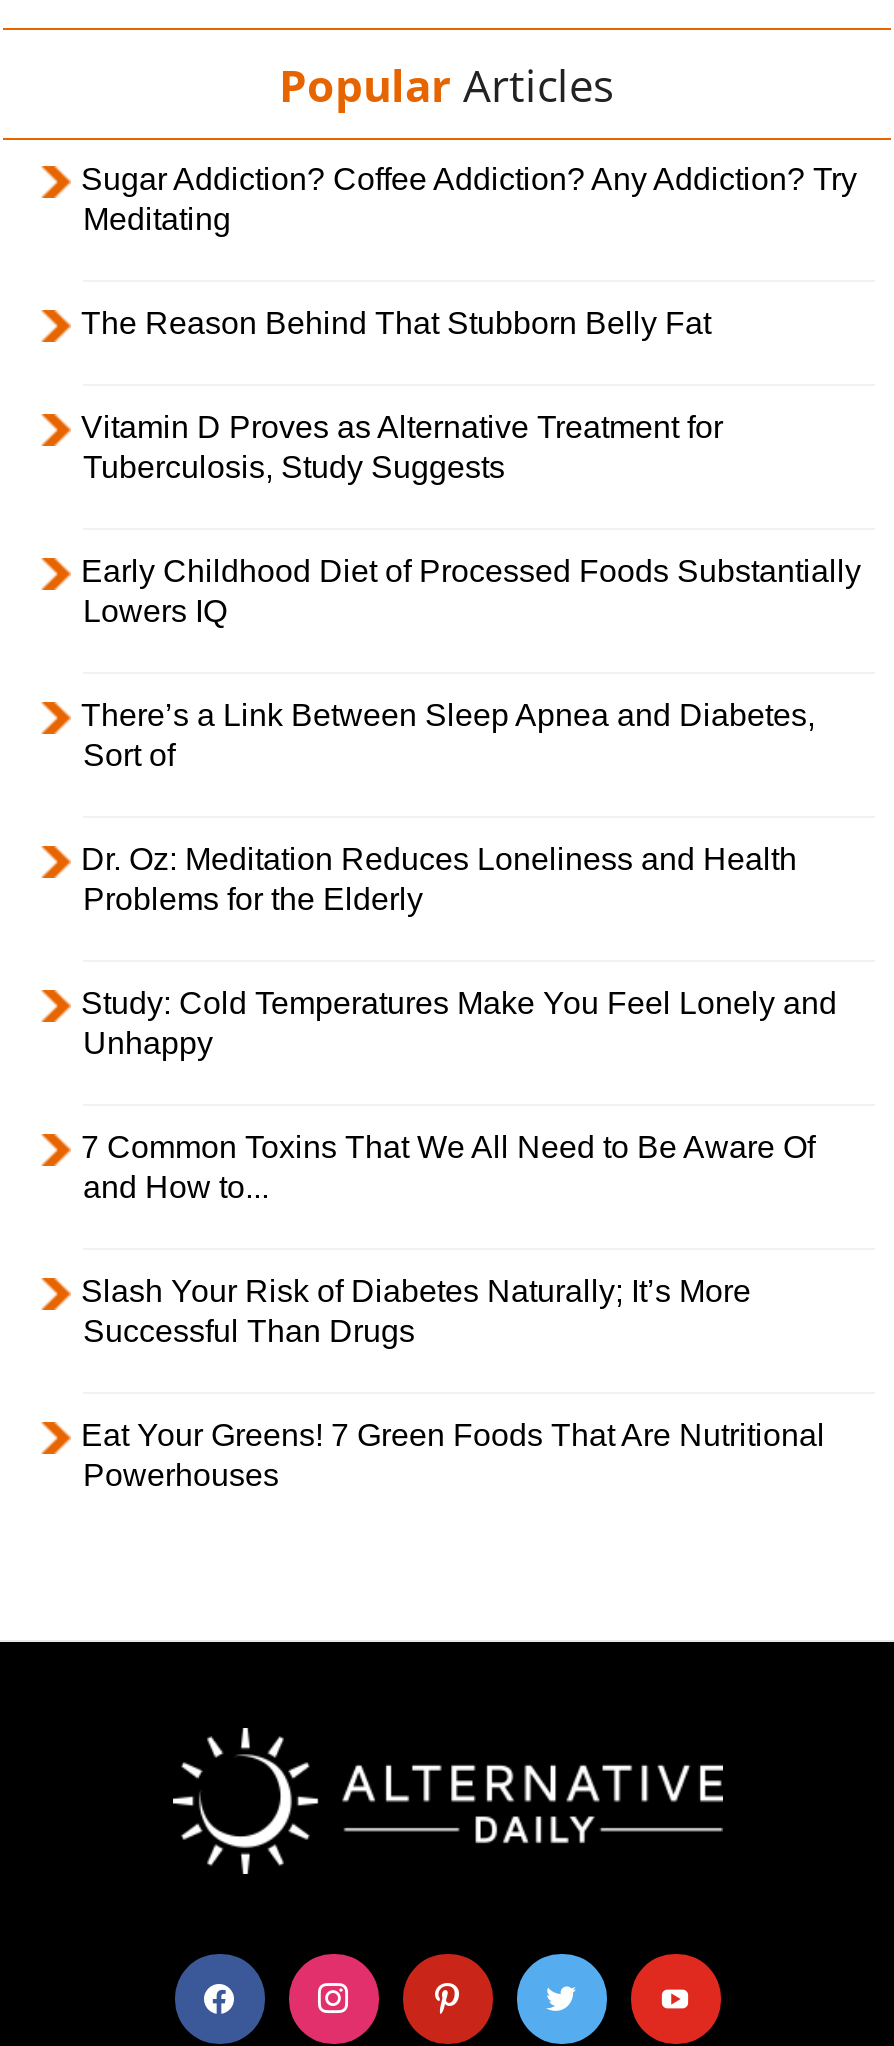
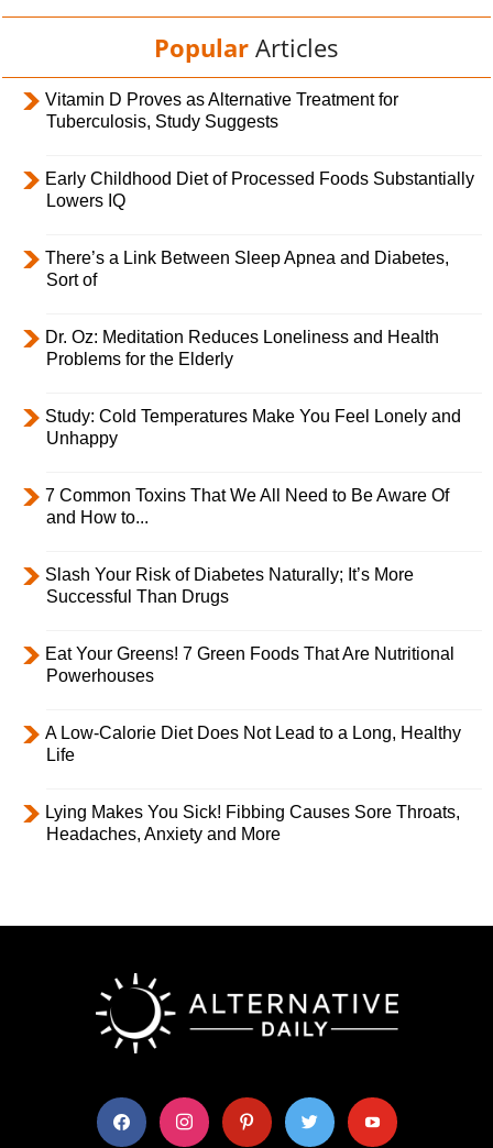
- Sugar Addiction? Coffee Addiction? Any Addiction? Try
- Meditating
- The Reason Behind That Stubborn Belly Fat

moved up: Vitamin D Proves as Alternative Treatment for | Tuberculosis, Study Suggests | Early Childhood Diet of Processed Foods Substantially | ... | Eat Your Greens! 7 Green Foods That Are Nutritional | Powerhouses

+ A Low-Calorie Diet Does Not Lead to a Long, Healthy
+ Life
+ Lying Makes You Sick! Fibbing Causes Sore Throats,
+ Headaches, Anxiety and More
